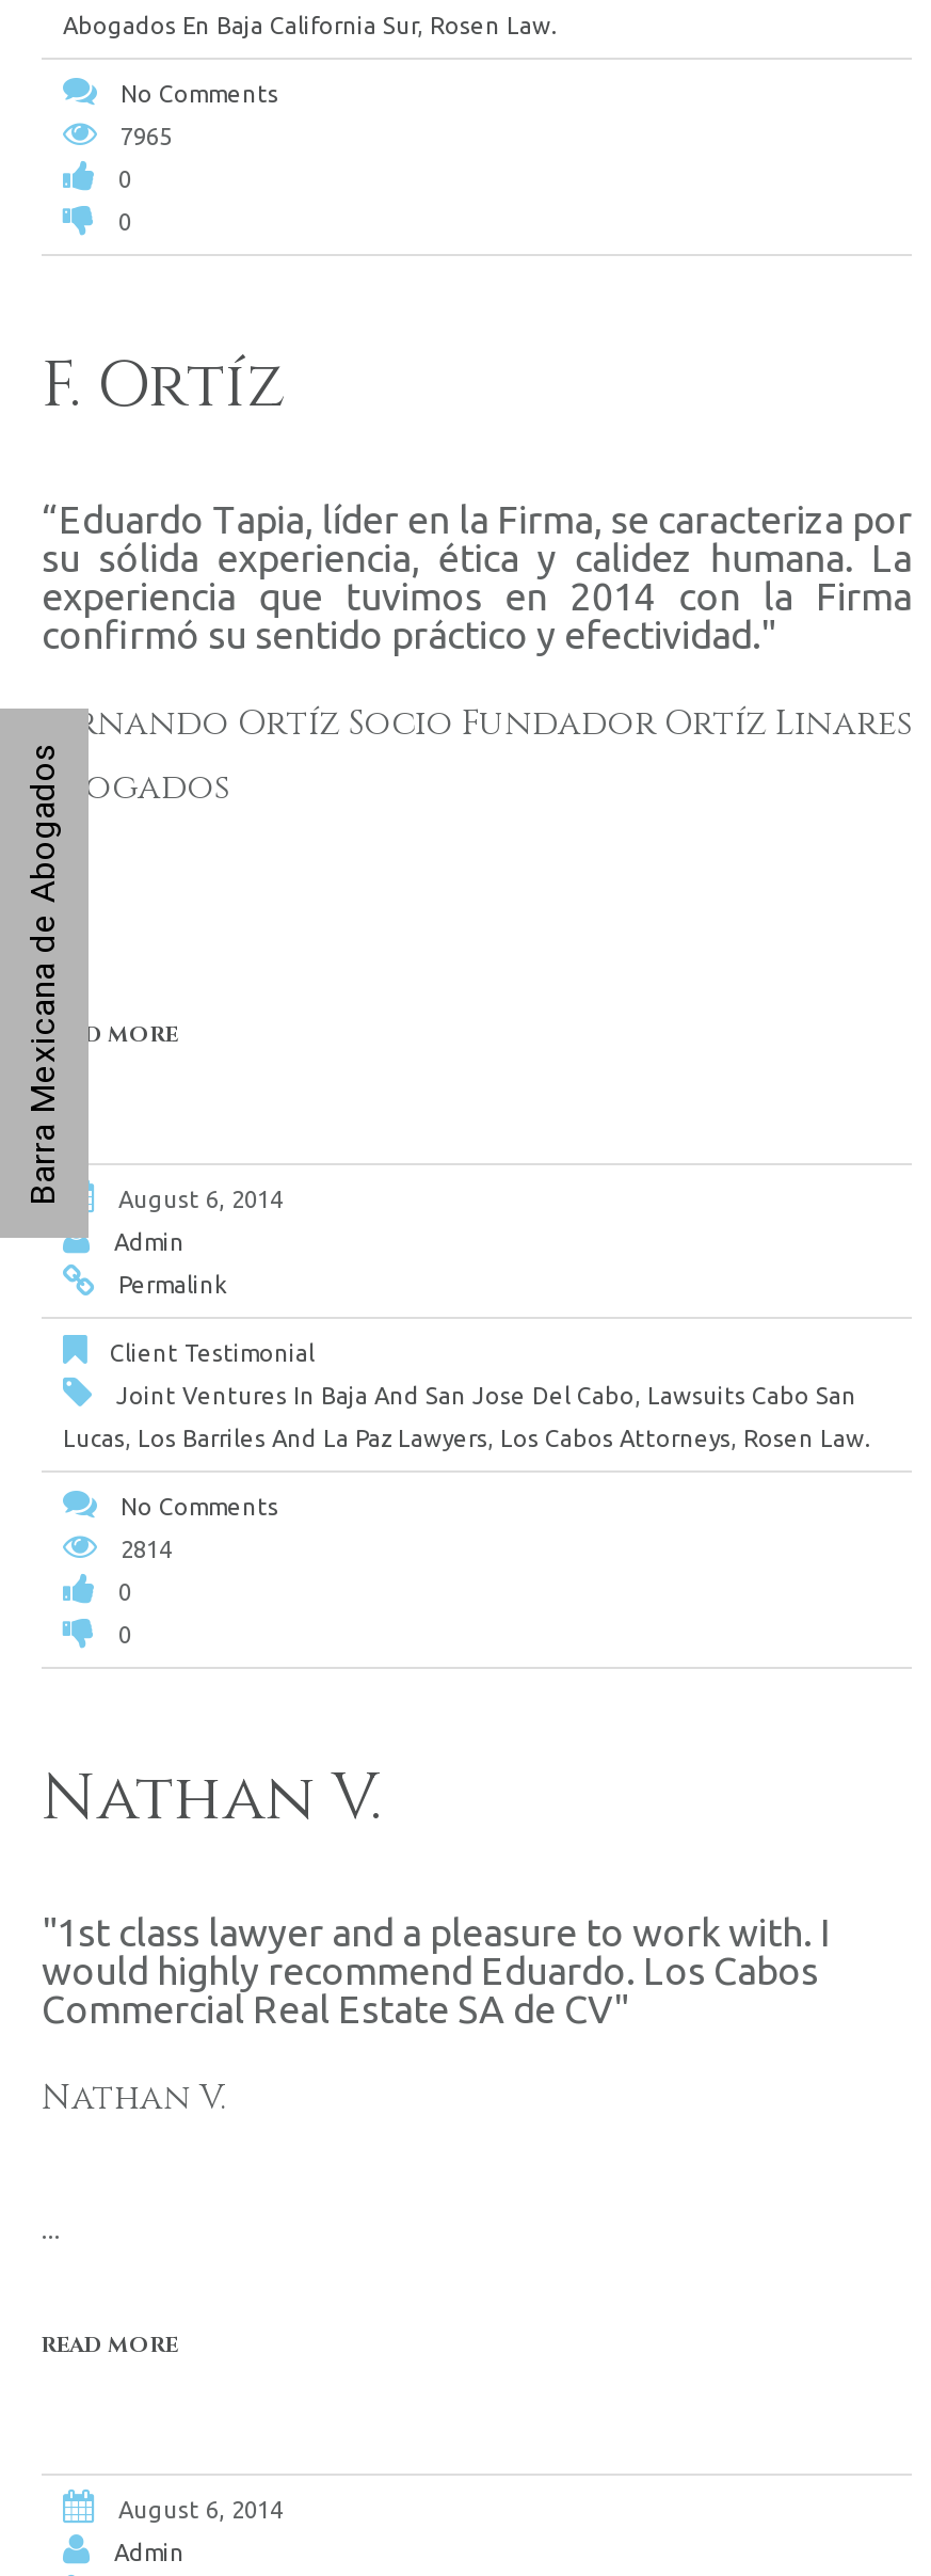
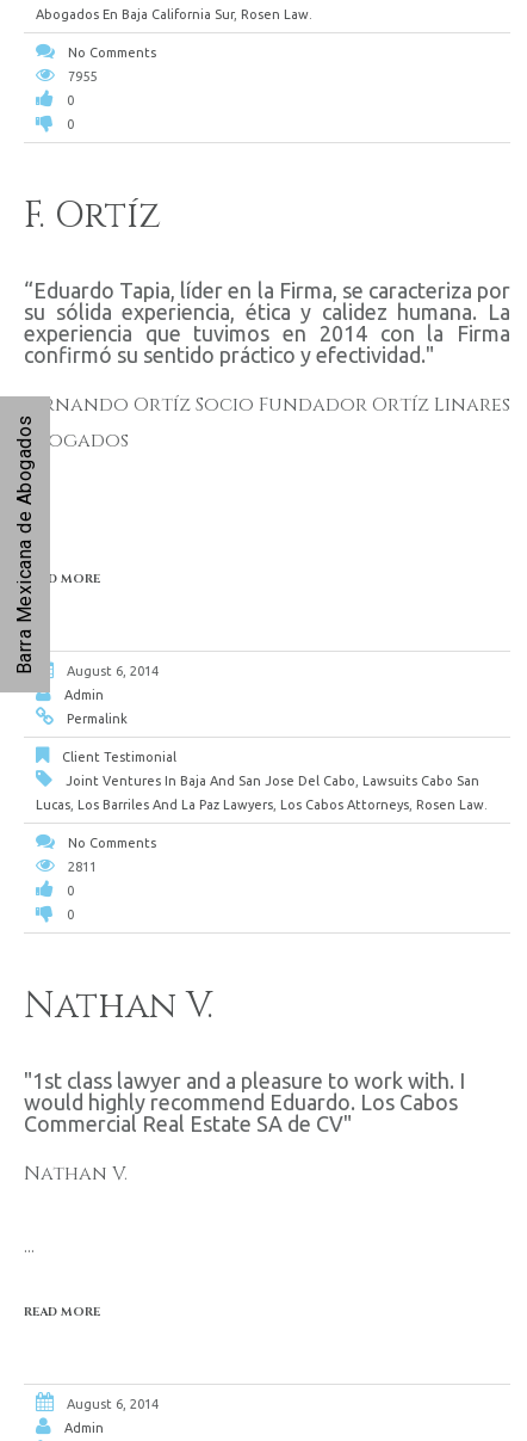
- 7965
+ 7955

- 2814
+ 2811
